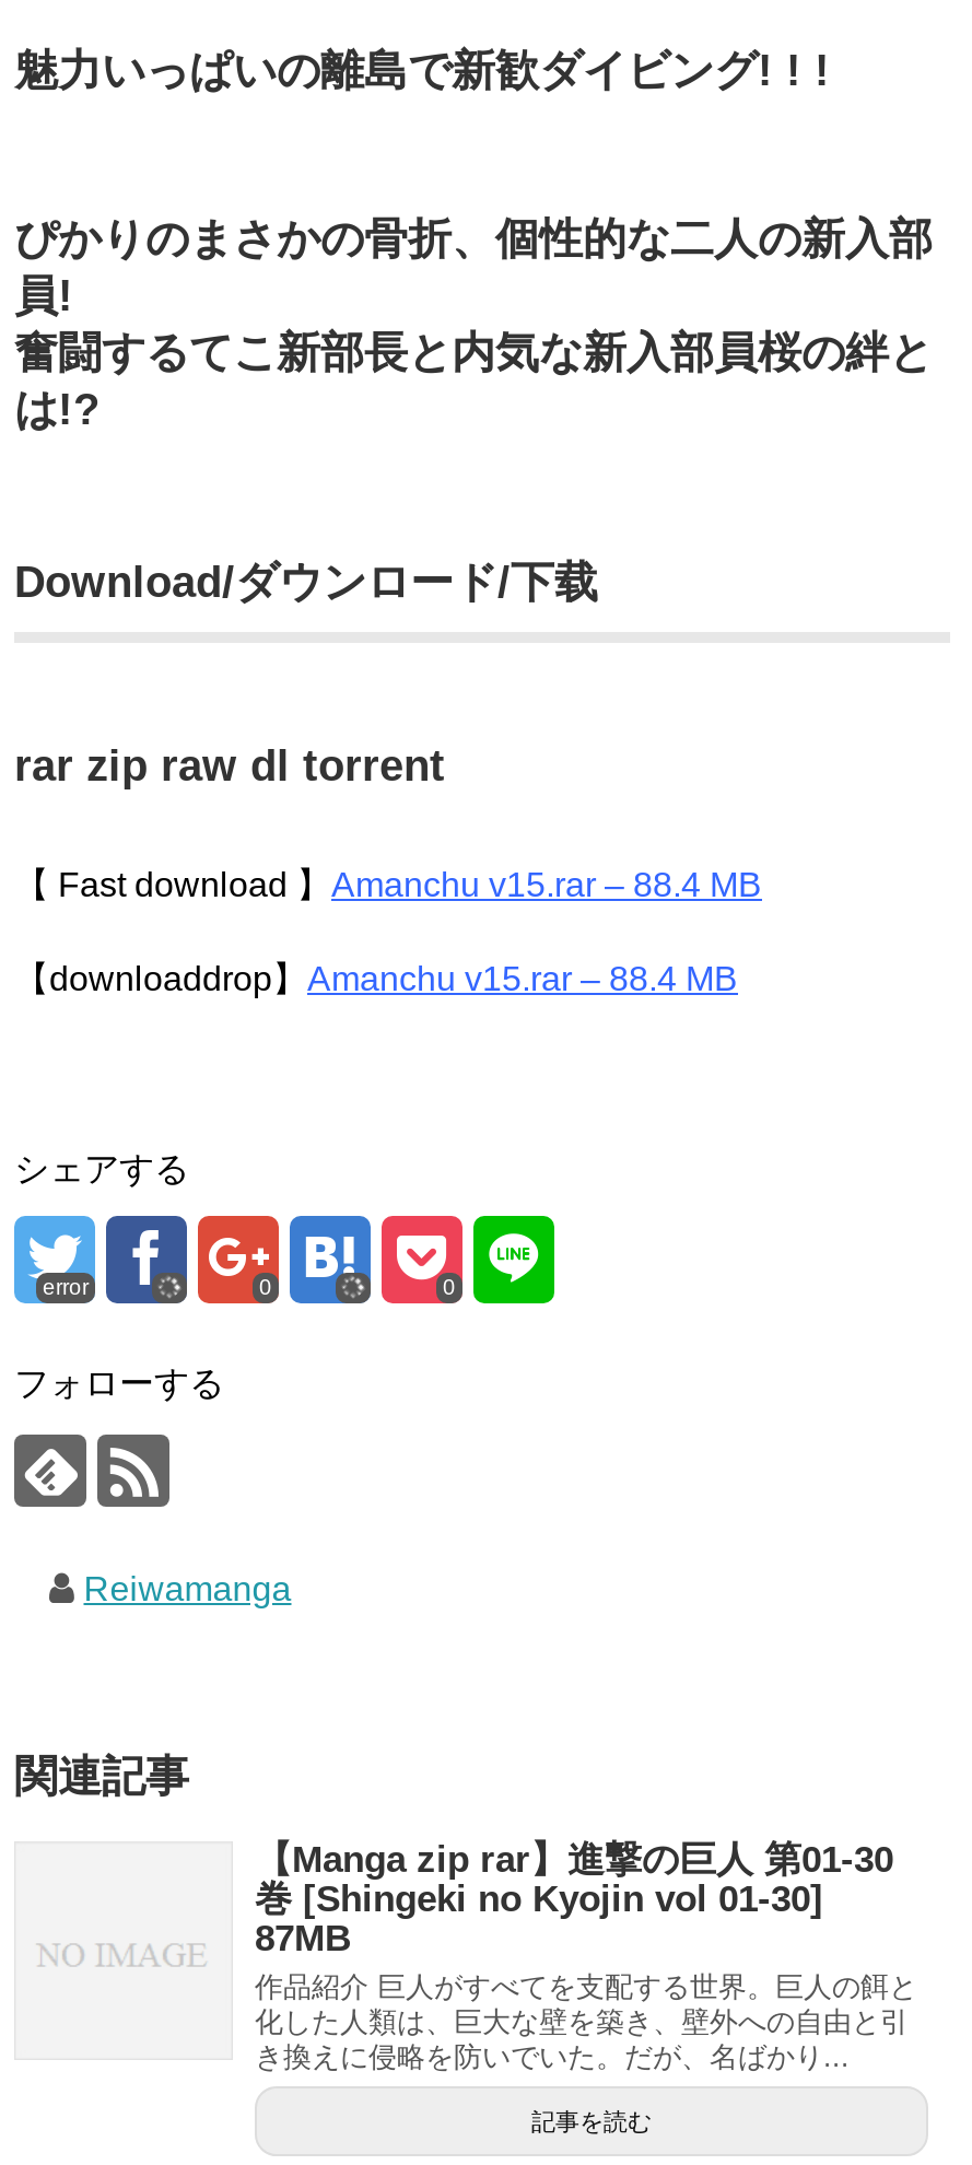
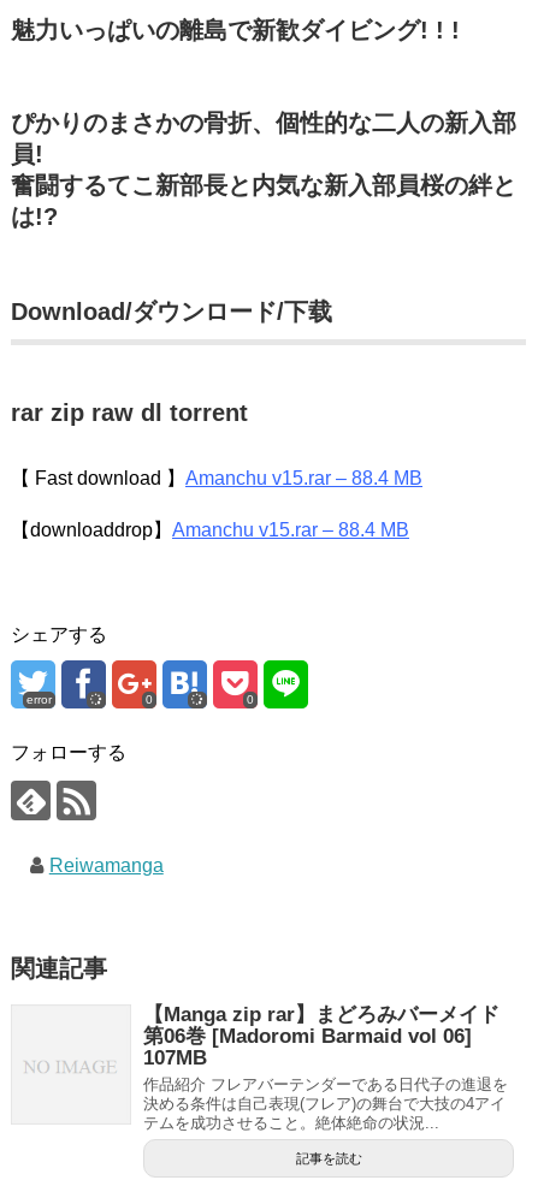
- 【Manga zip rar】進撃の巨人 第01-30
- 巻 [Shingeki no Kyojin vol 01-30]
- 87MB
- 作品紹介 巨人がすべてを支配する世界。巨人の餌と
- 化した人類は、巨大な壁を築き、壁外への自由と引
- き換えに侵略を防いでいた。だが、名ばかり...
+ 【Manga zip rar】まどろみバーメイド
+ 第06巻 [Madoromi Barmaid vol 06]
+ 107MB
+ 作品紹介 フレアバーテンダーである日代子の進退を
+ 決める条件は自己表現(フレア)の舞台で大技の4アイ
+ テムを成功させること。絶体絶命の状況...
